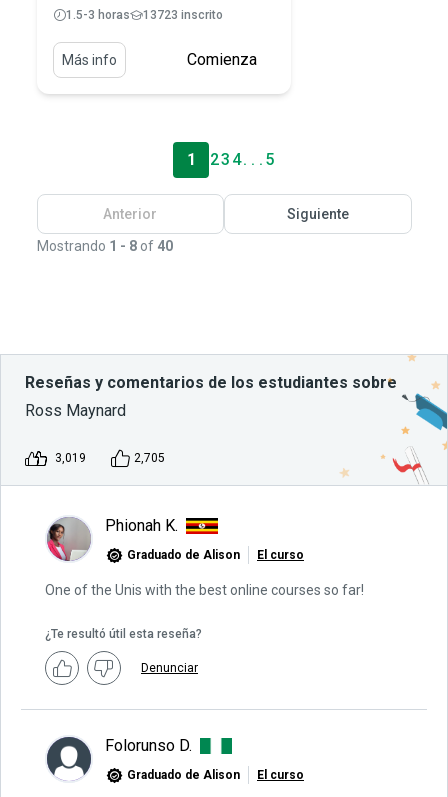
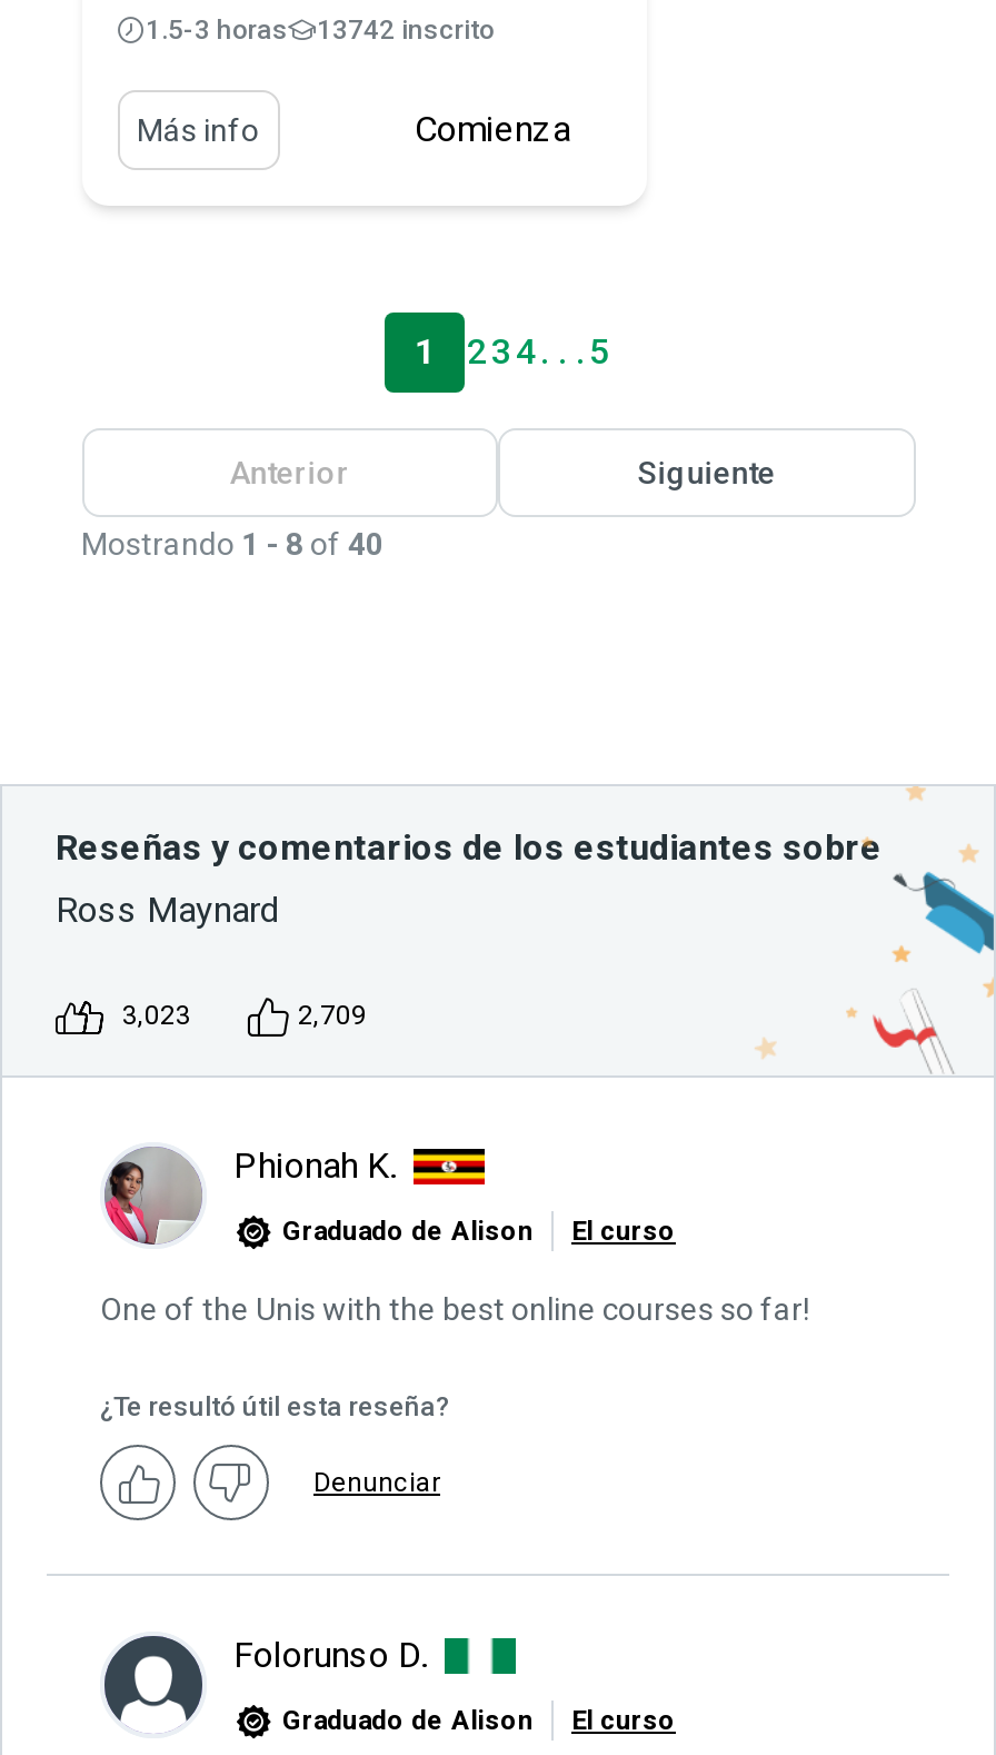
- 1.5-3 horas 13723 inscrito
+ 1.5-3 horas 13742 inscrito

- 3,019
+ 3,023

- 2,705
+ 2,709
